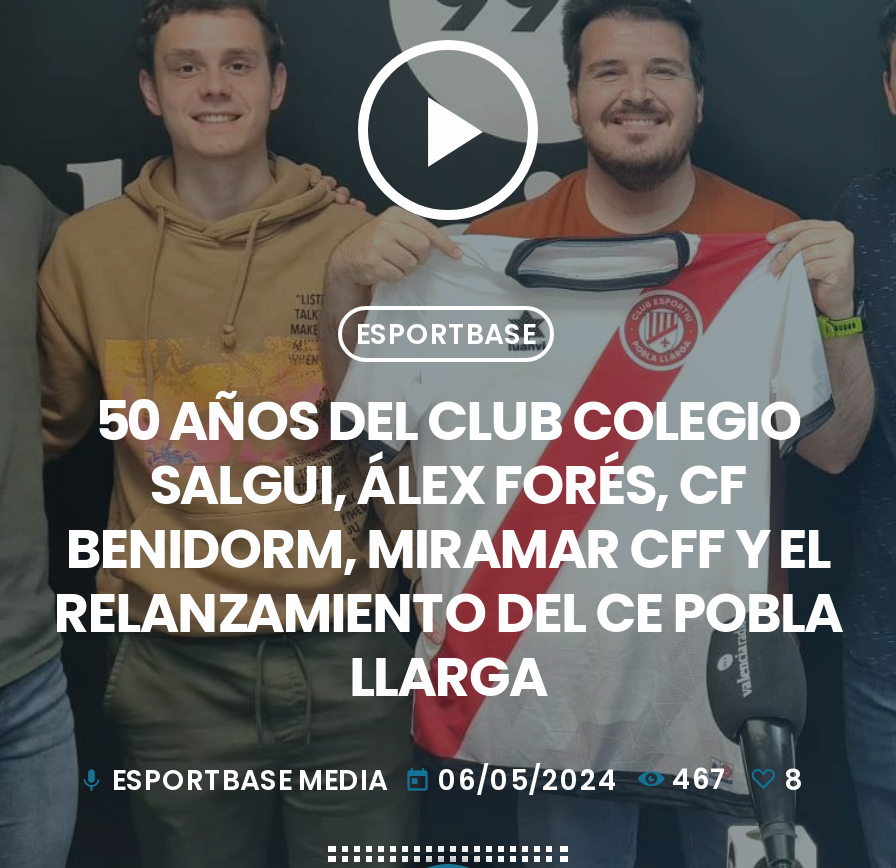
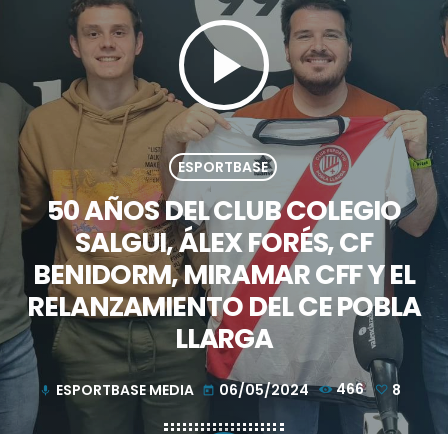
- 467
+ 466
